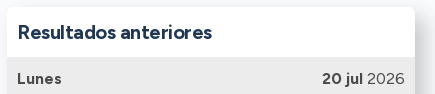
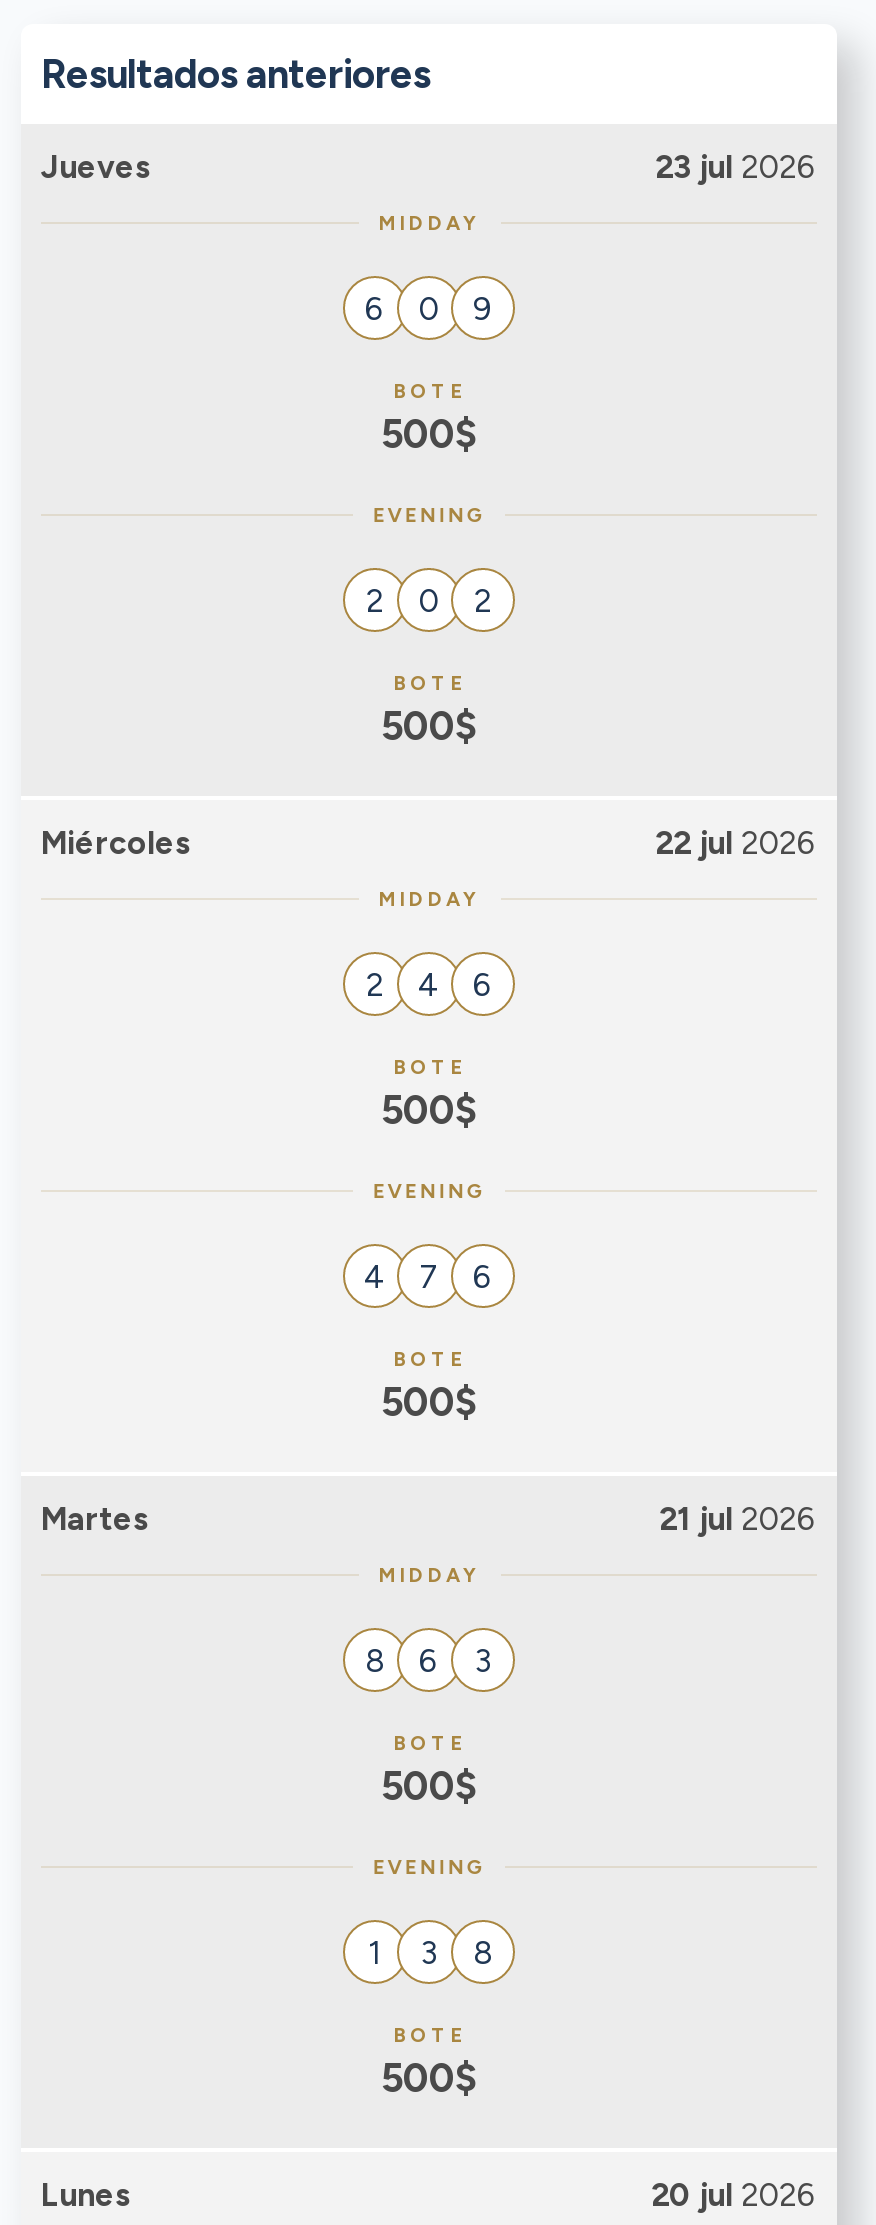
+ Jueves
+ 23 jul 2026
+ MIDDAY
+ 6
+ 0
+ 9
+ BOTE
+ 500$
+ EVENING
+ 2
+ 0
+ 2
+ BOTE
+ 500$
+ Miércoles
+ 22 jul 2026
+ MIDDAY
+ 2
+ 4
+ 6
+ BOTE
+ 500$
+ EVENING
+ 4
+ 7
+ 6
+ BOTE
+ 500$
+ Martes
+ 21 jul 2026
+ MIDDAY
+ 8
+ 6
+ 3
+ BOTE
+ 500$
+ EVENING
+ 1
+ 3
+ 8
+ BOTE
+ 500$
